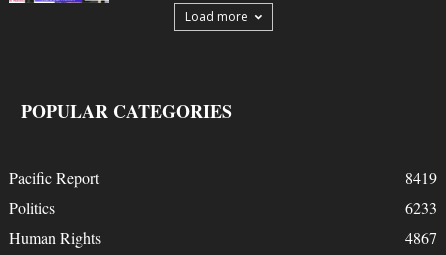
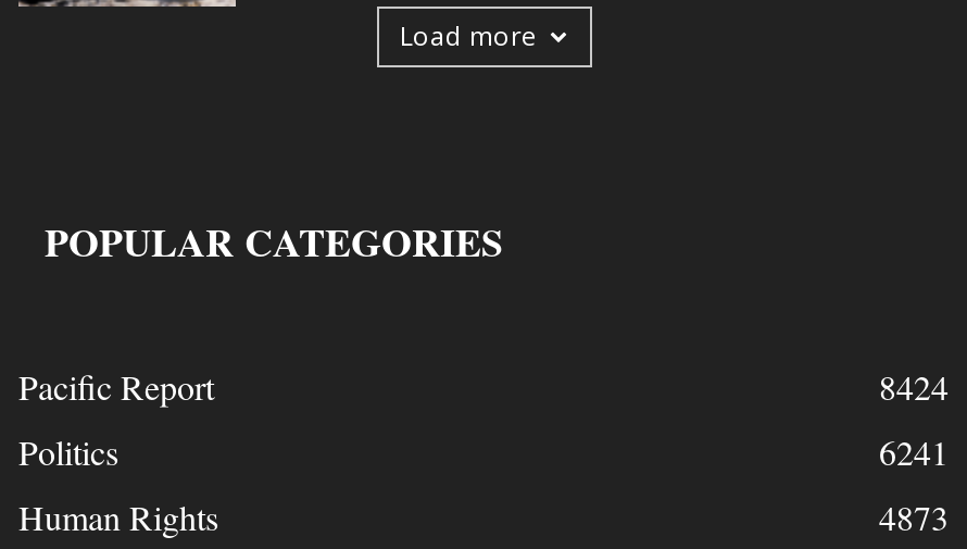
- 8419
+ 8424

- 6233
+ 6241

- 4867
+ 4873
